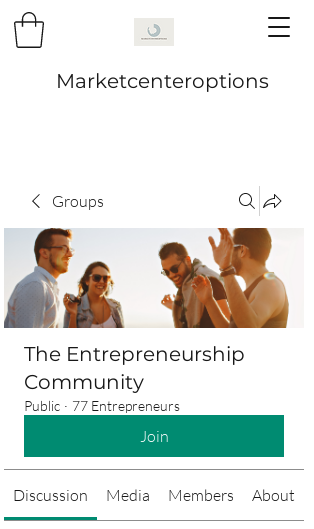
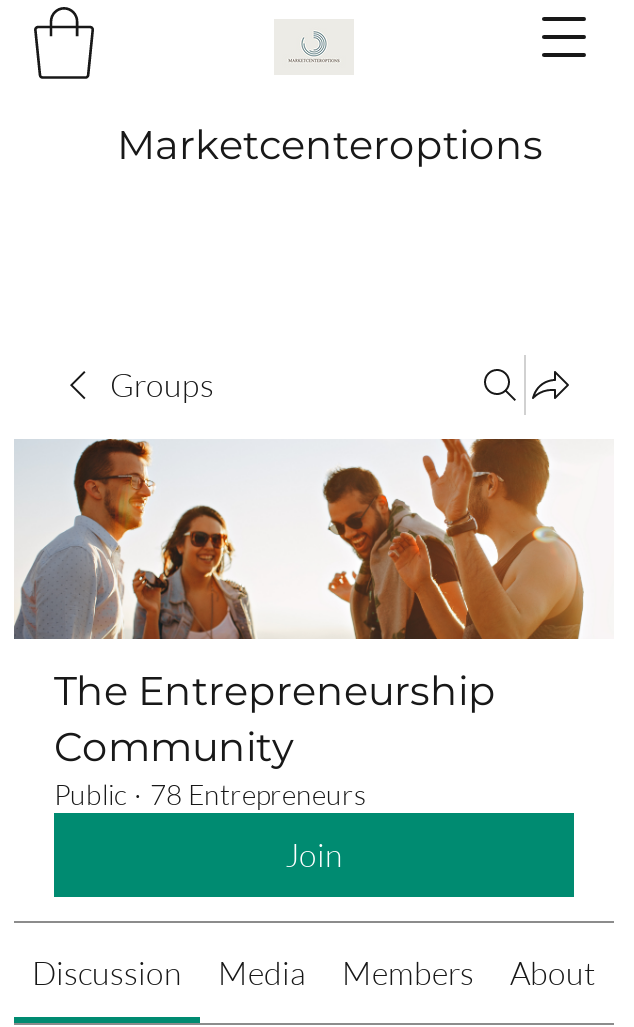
- Public · 77 Entrepreneurs
+ Public · 78 Entrepreneurs
